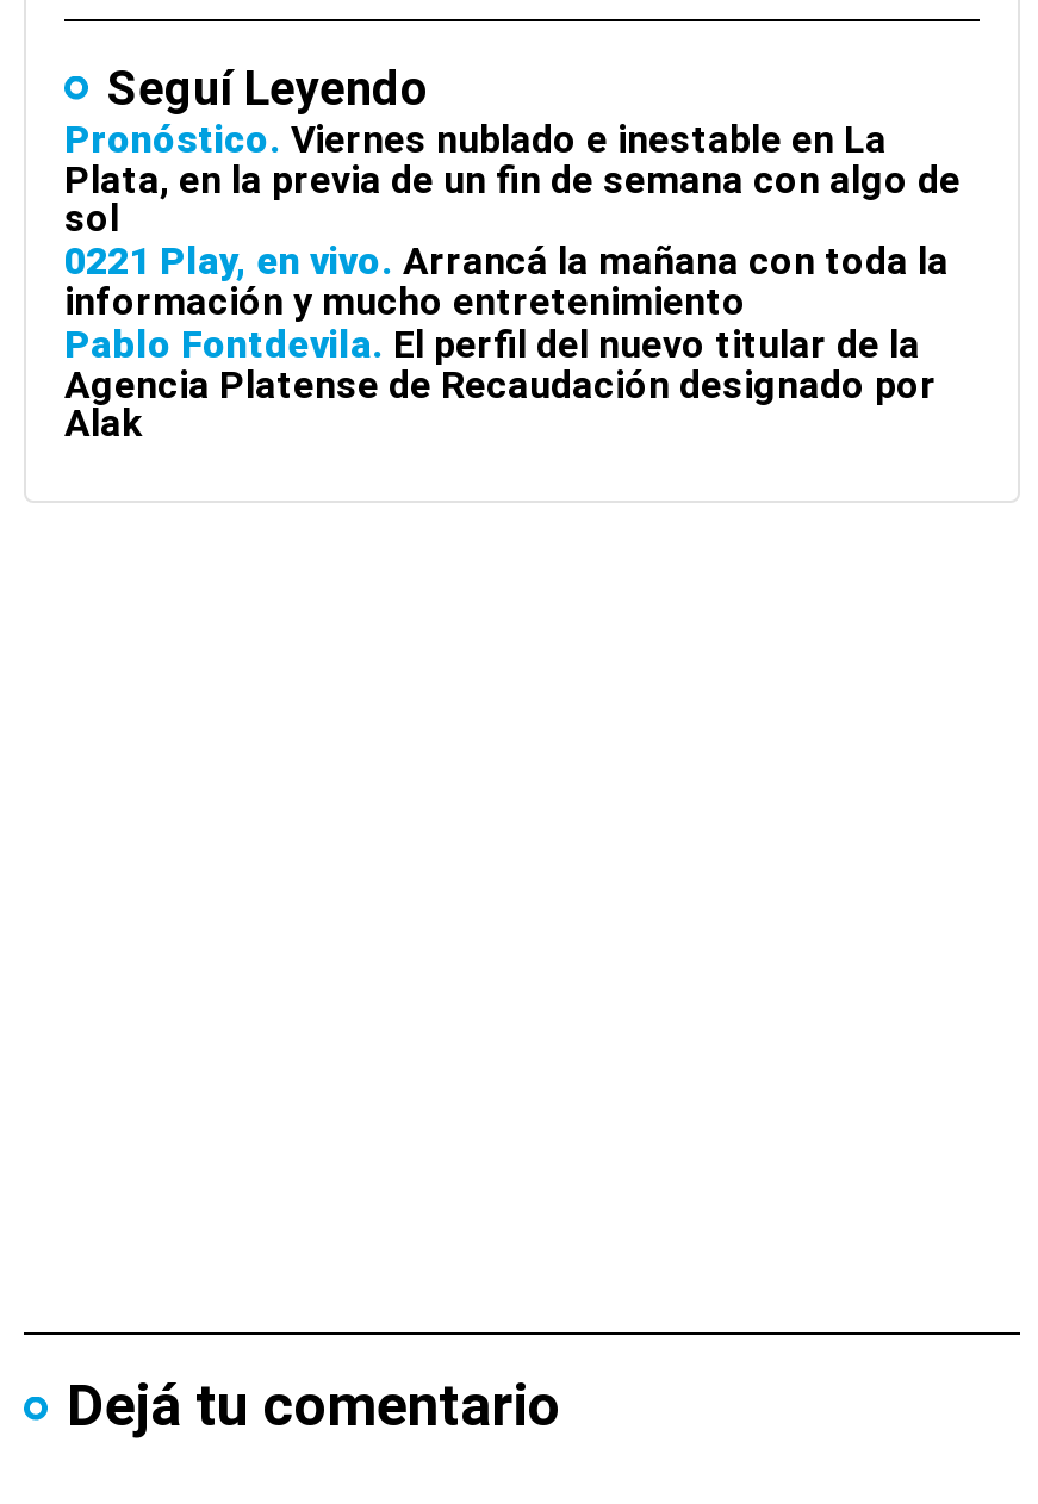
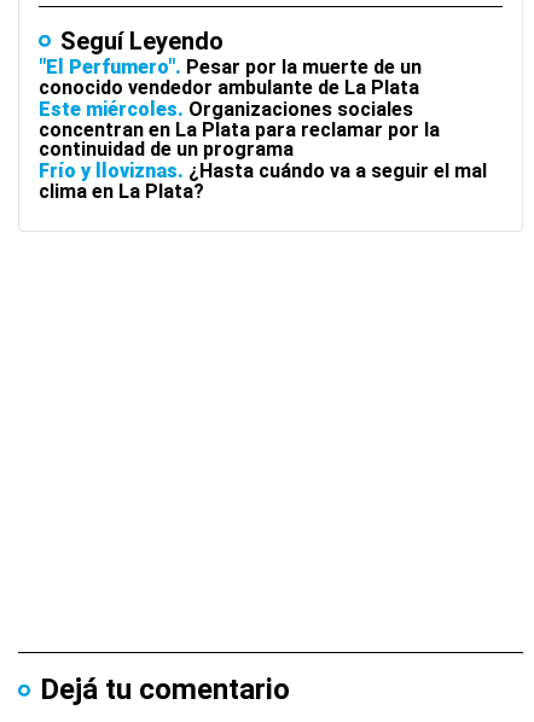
- Pronóstico Viernes nublado e inestable en La
- Plata, en la previa de un fin de semana con algo de
- sol
- 0221 Play, en vivo Arrancá la mañana con toda la
- información y mucho entretenimiento
- Pablo Fontdevila El perfil del nuevo titular de la
- Agencia Platense de Recaudación designado por
- Alak
+ "El Perfumero" Pesar por la muerte de un
+ conocido vendedor ambulante de La Plata
+ Este miércoles Organizaciones sociales
+ concentran en La Plata para reclamar por la
+ continuidad de un programa
+ Frío y lloviznas ¿Hasta cuándo va a seguir el mal
+ clima en La Plata?
